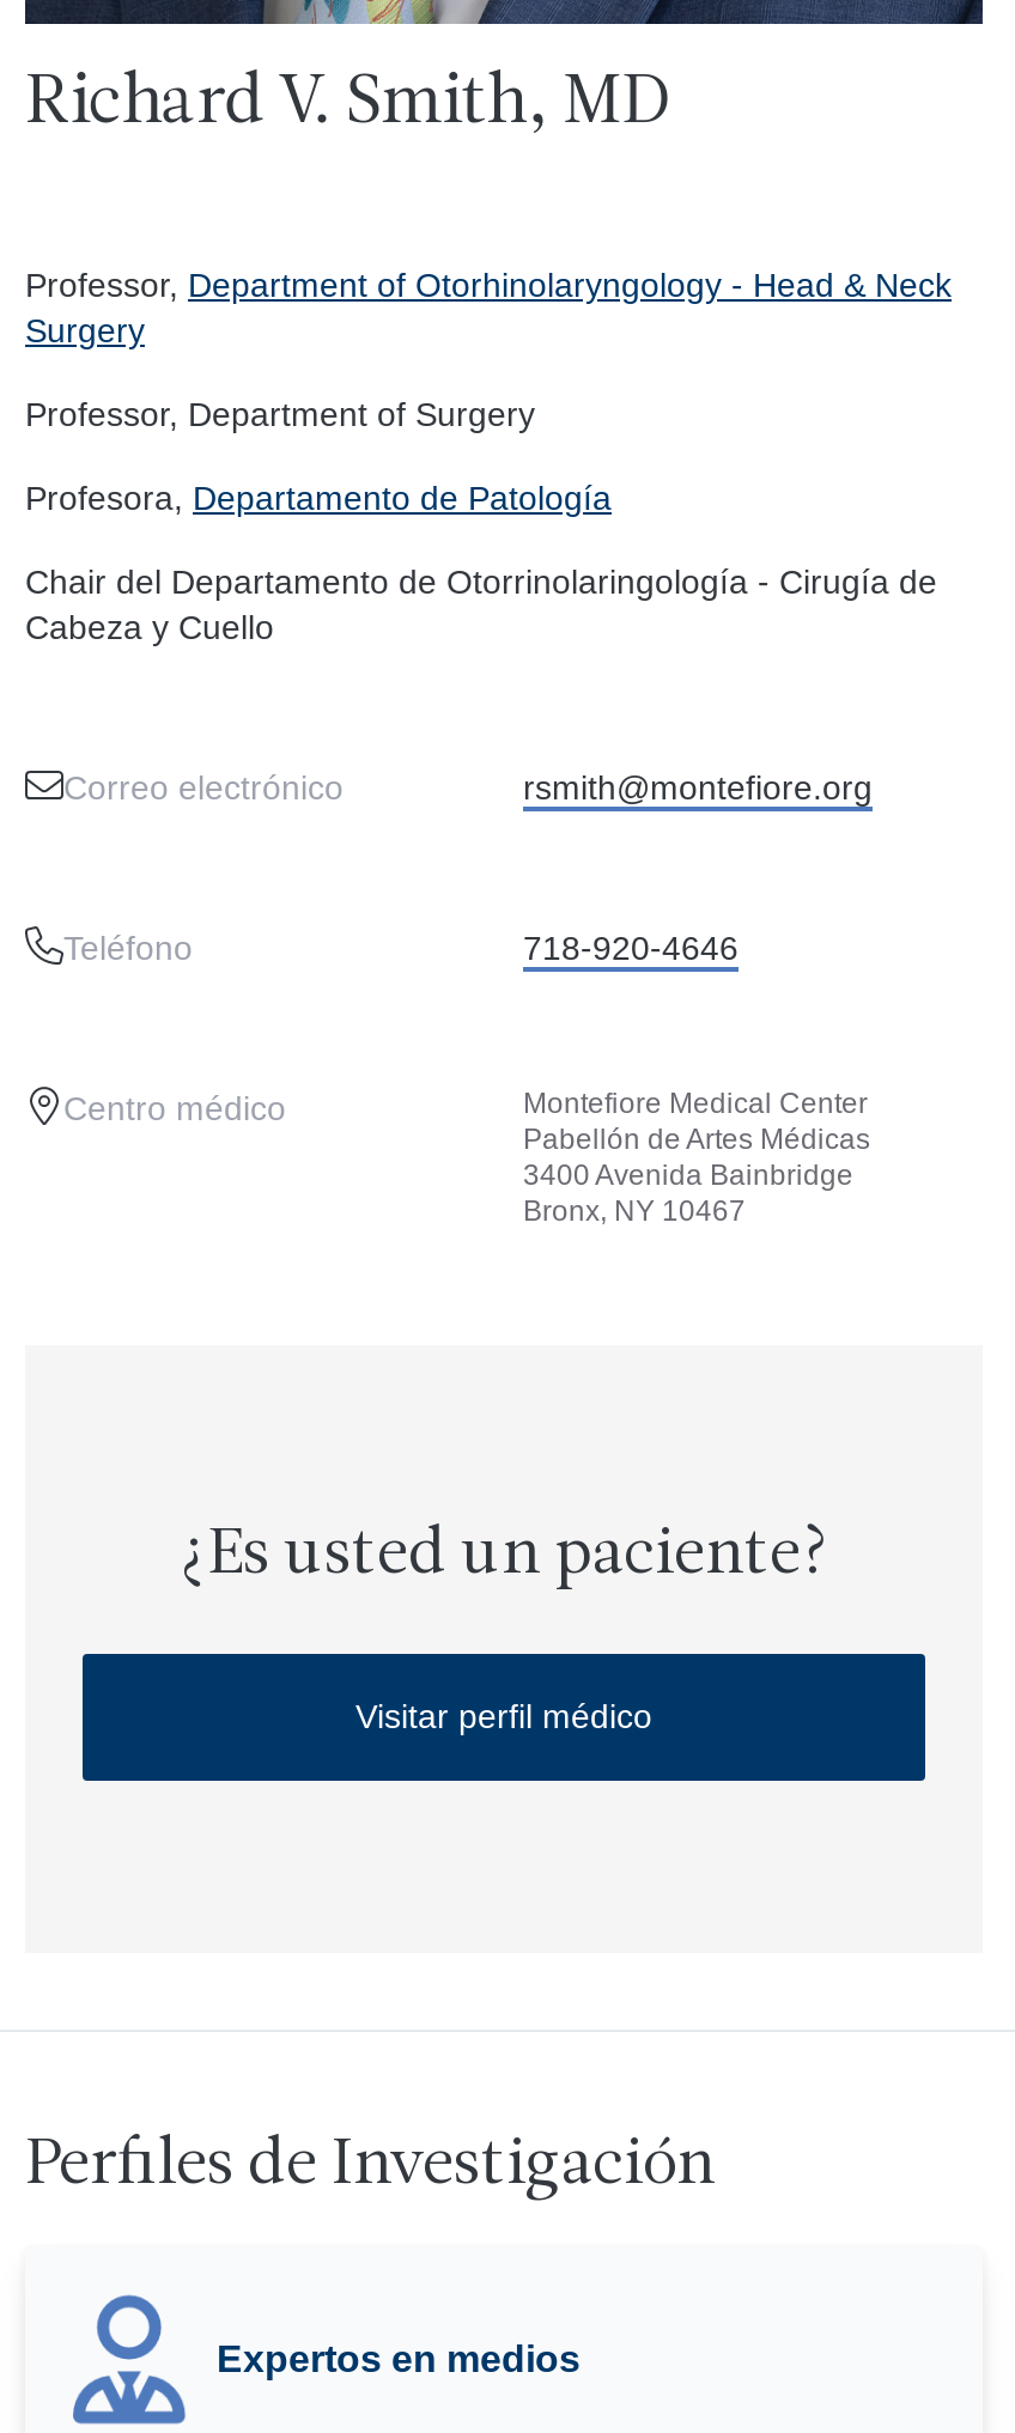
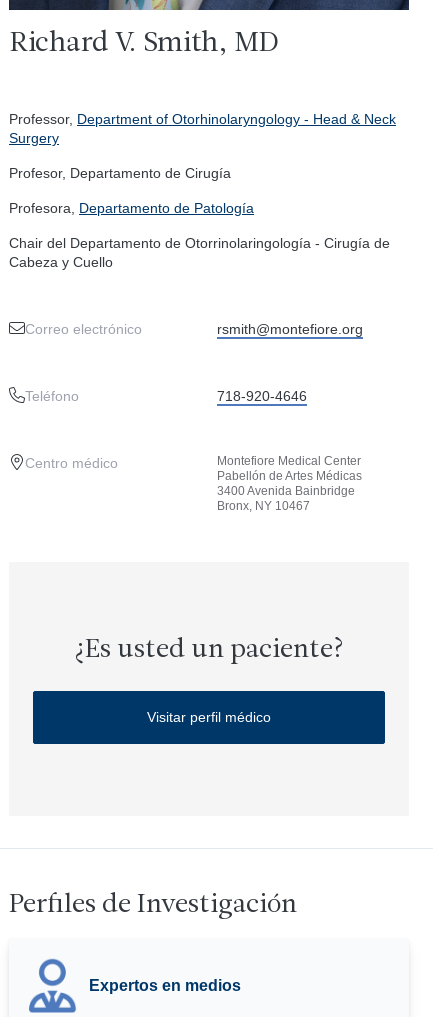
- Professor, Department of Surgery
+ Profesor, Departamento de Cirugía
